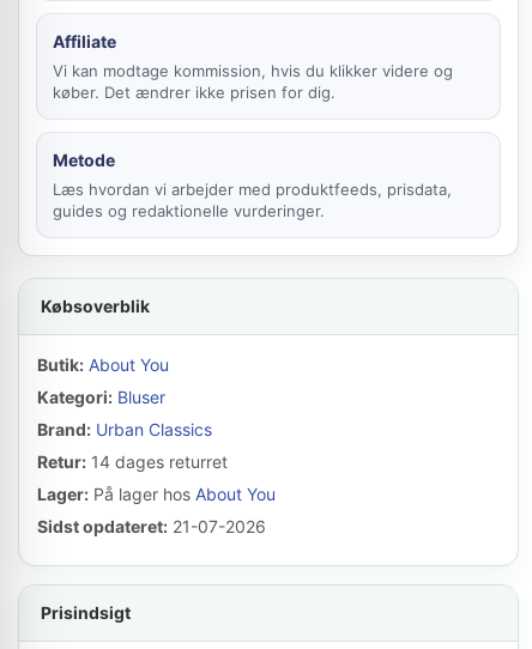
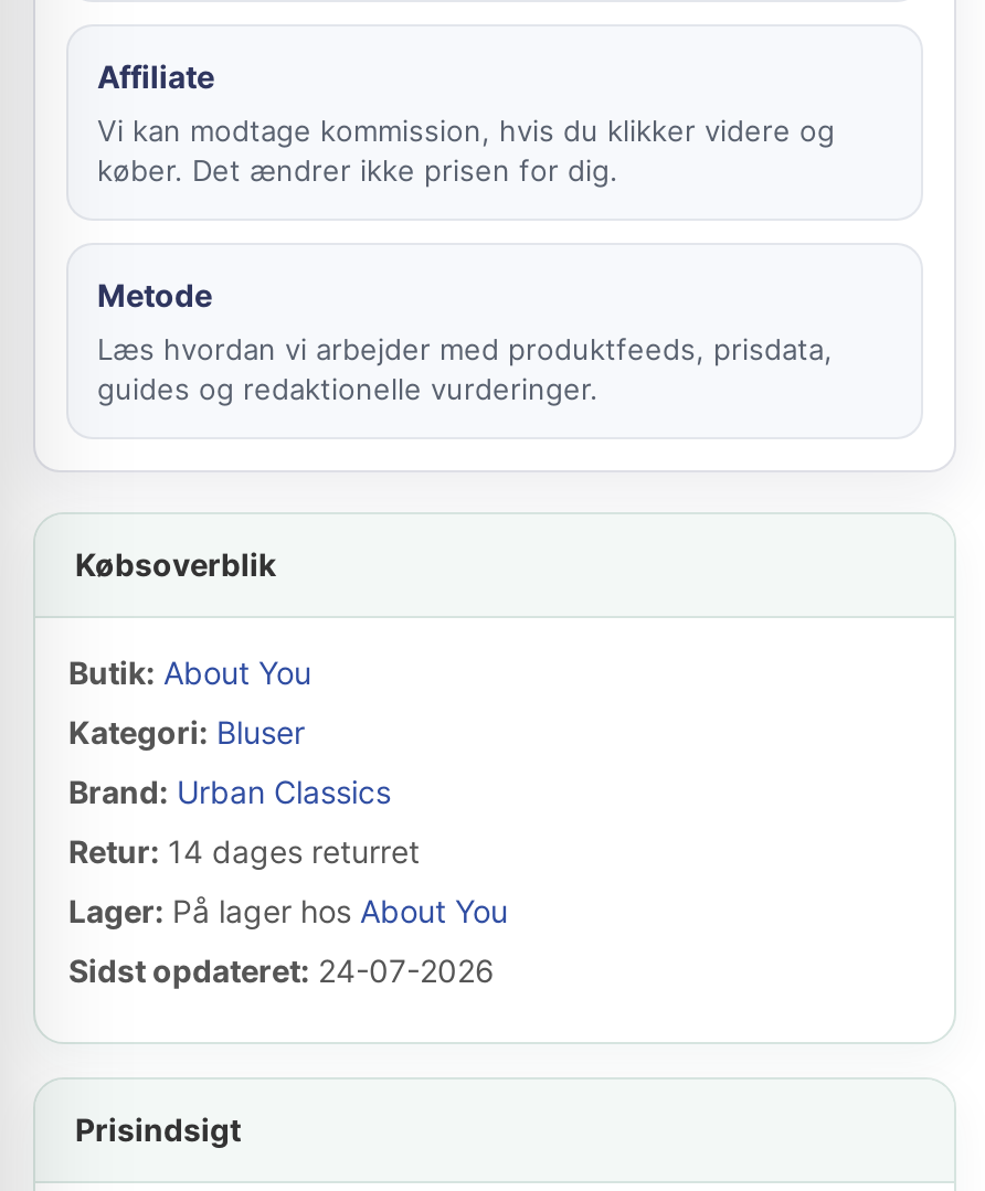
- Sidst opdateret: 21-07-2026
+ Sidst opdateret: 24-07-2026
